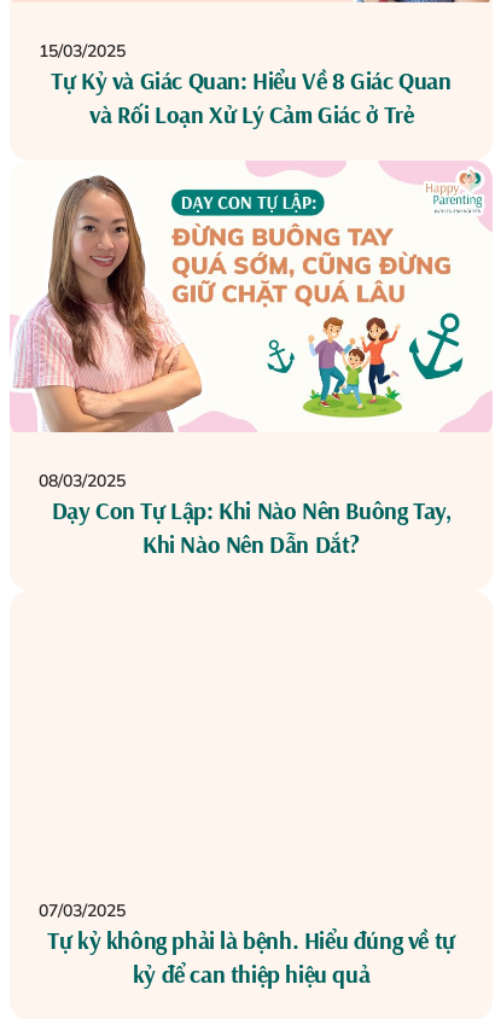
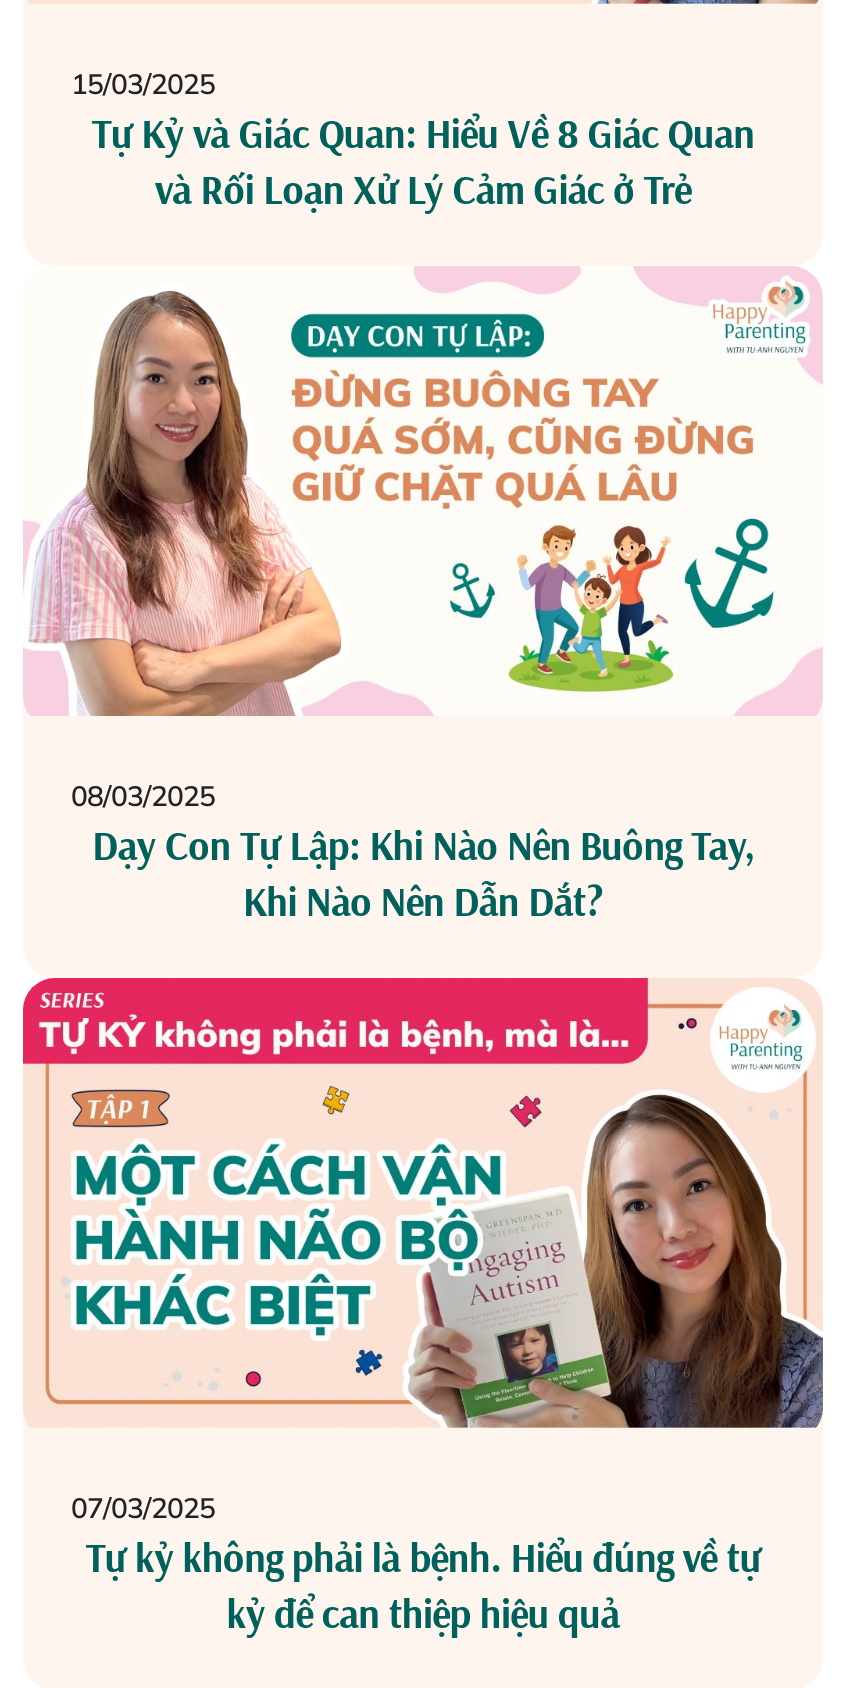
+ [image]
